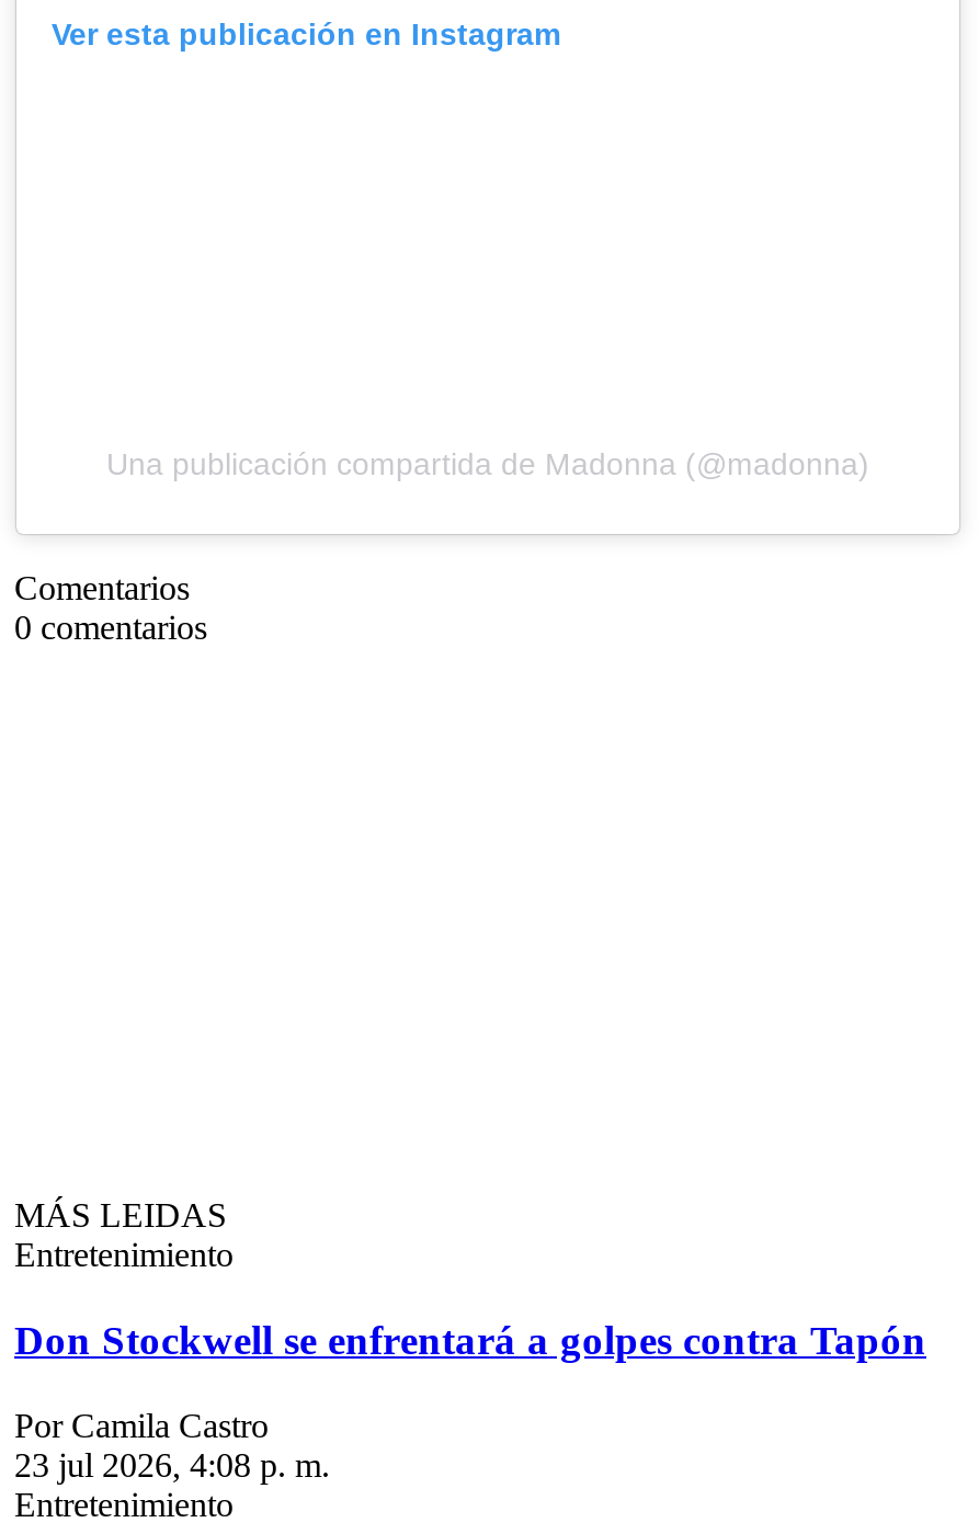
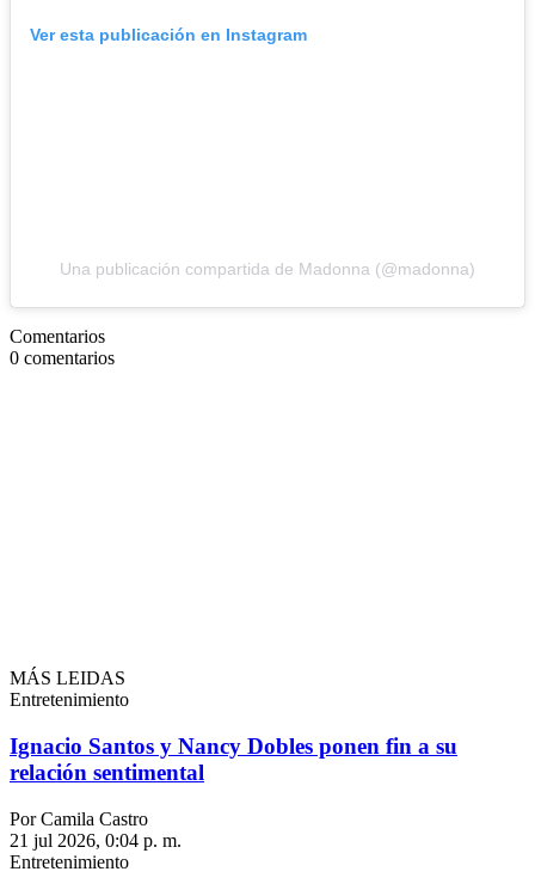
- Don Stockwell se enfrentará a golpes contra Tapón
+ Ignacio Santos y Nancy Dobles ponen fin a su
+ relación sentimental

- 23 jul 2026, 4:08 p. m.
+ 21 jul 2026, 0:04 p. m.
